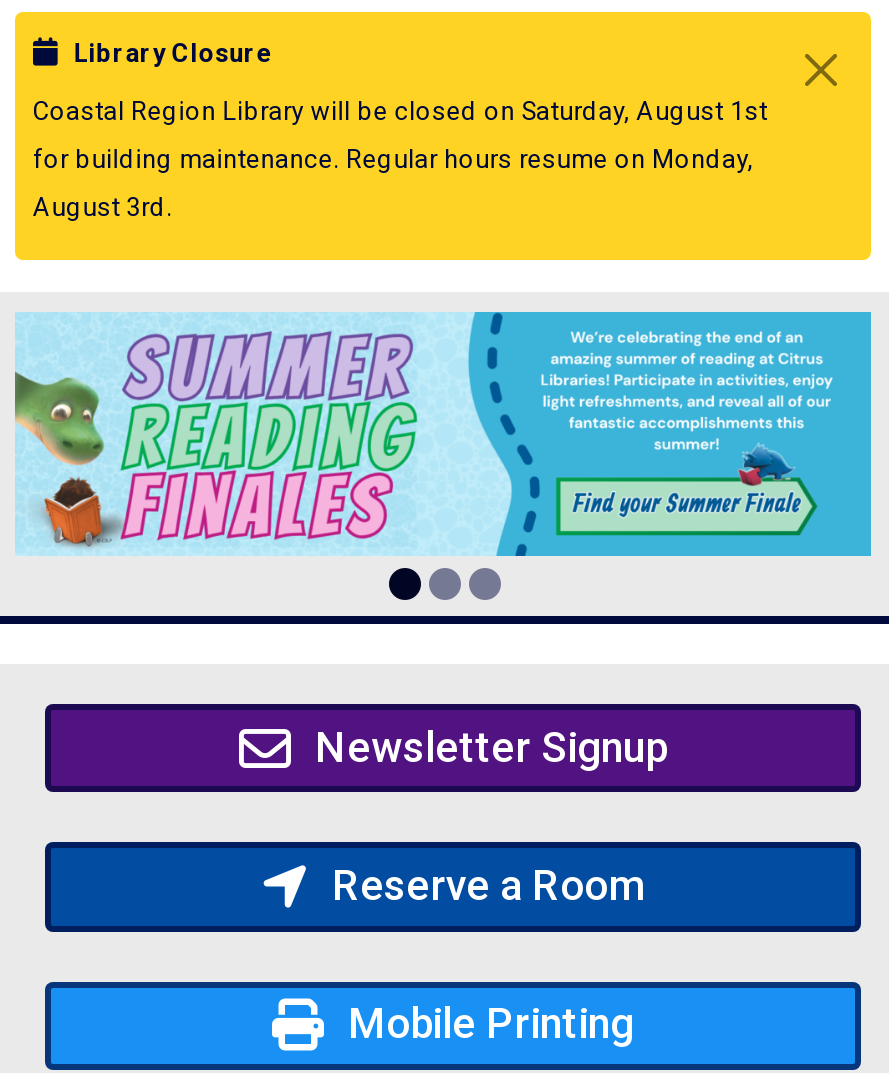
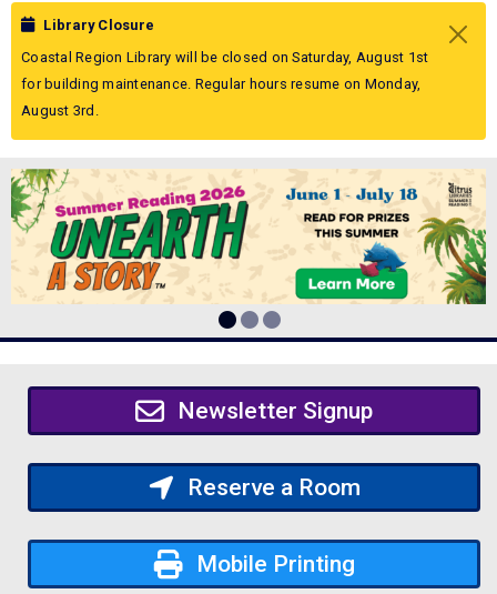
- [image]
+ [image]
